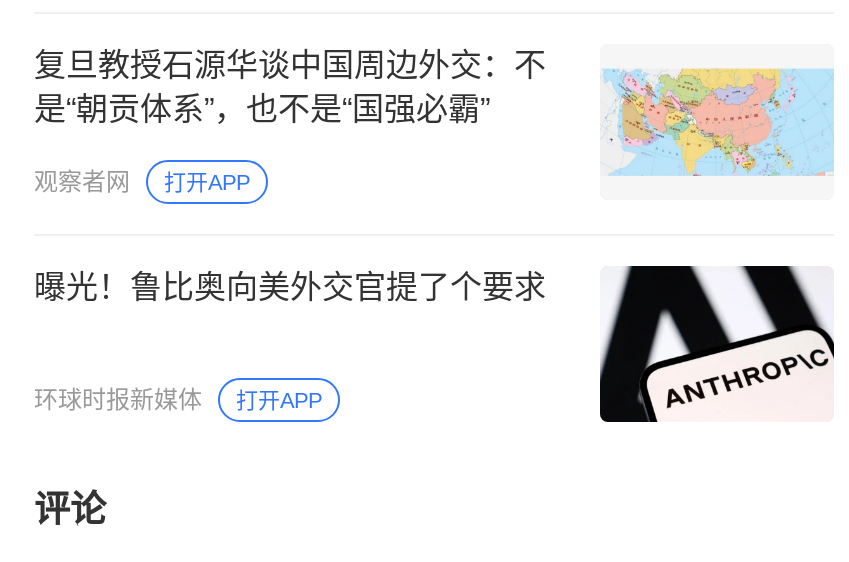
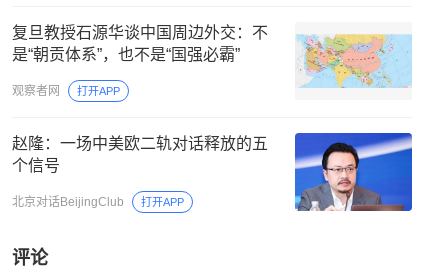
- [image]
- 曝光！鲁比奥向美外交官提了个要求
+ [image]
+ 赵隆：一场中美欧二轨对话释放的五
+ 个信号

- 环球时报新媒体
+ 北京对话BeijingClub
